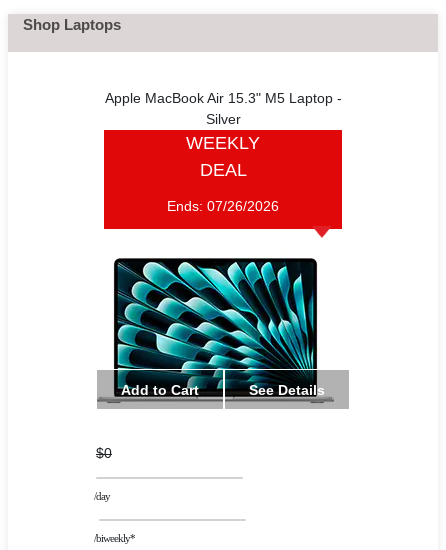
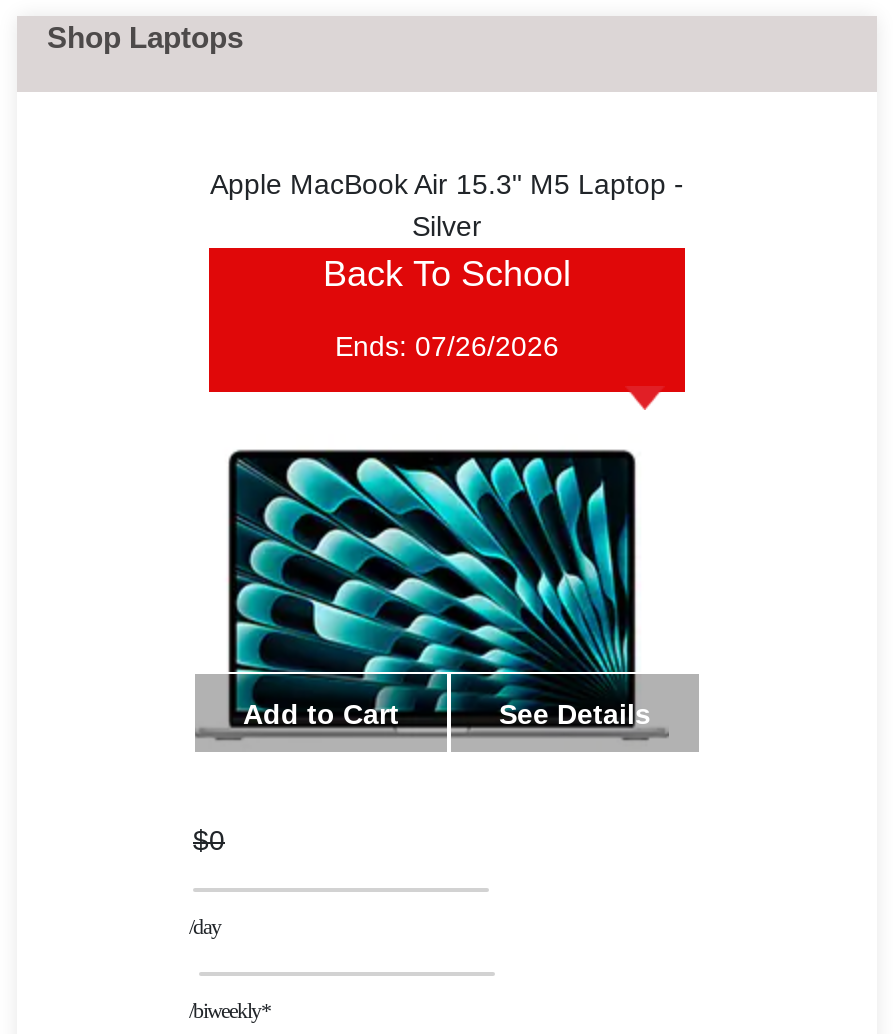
- WEEKLY
- DEAL
+ Back To School
